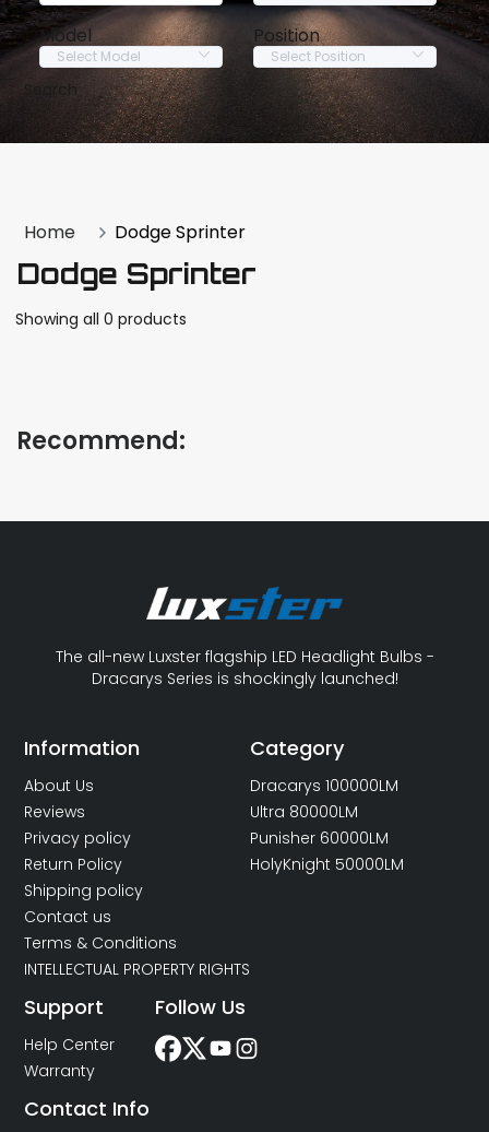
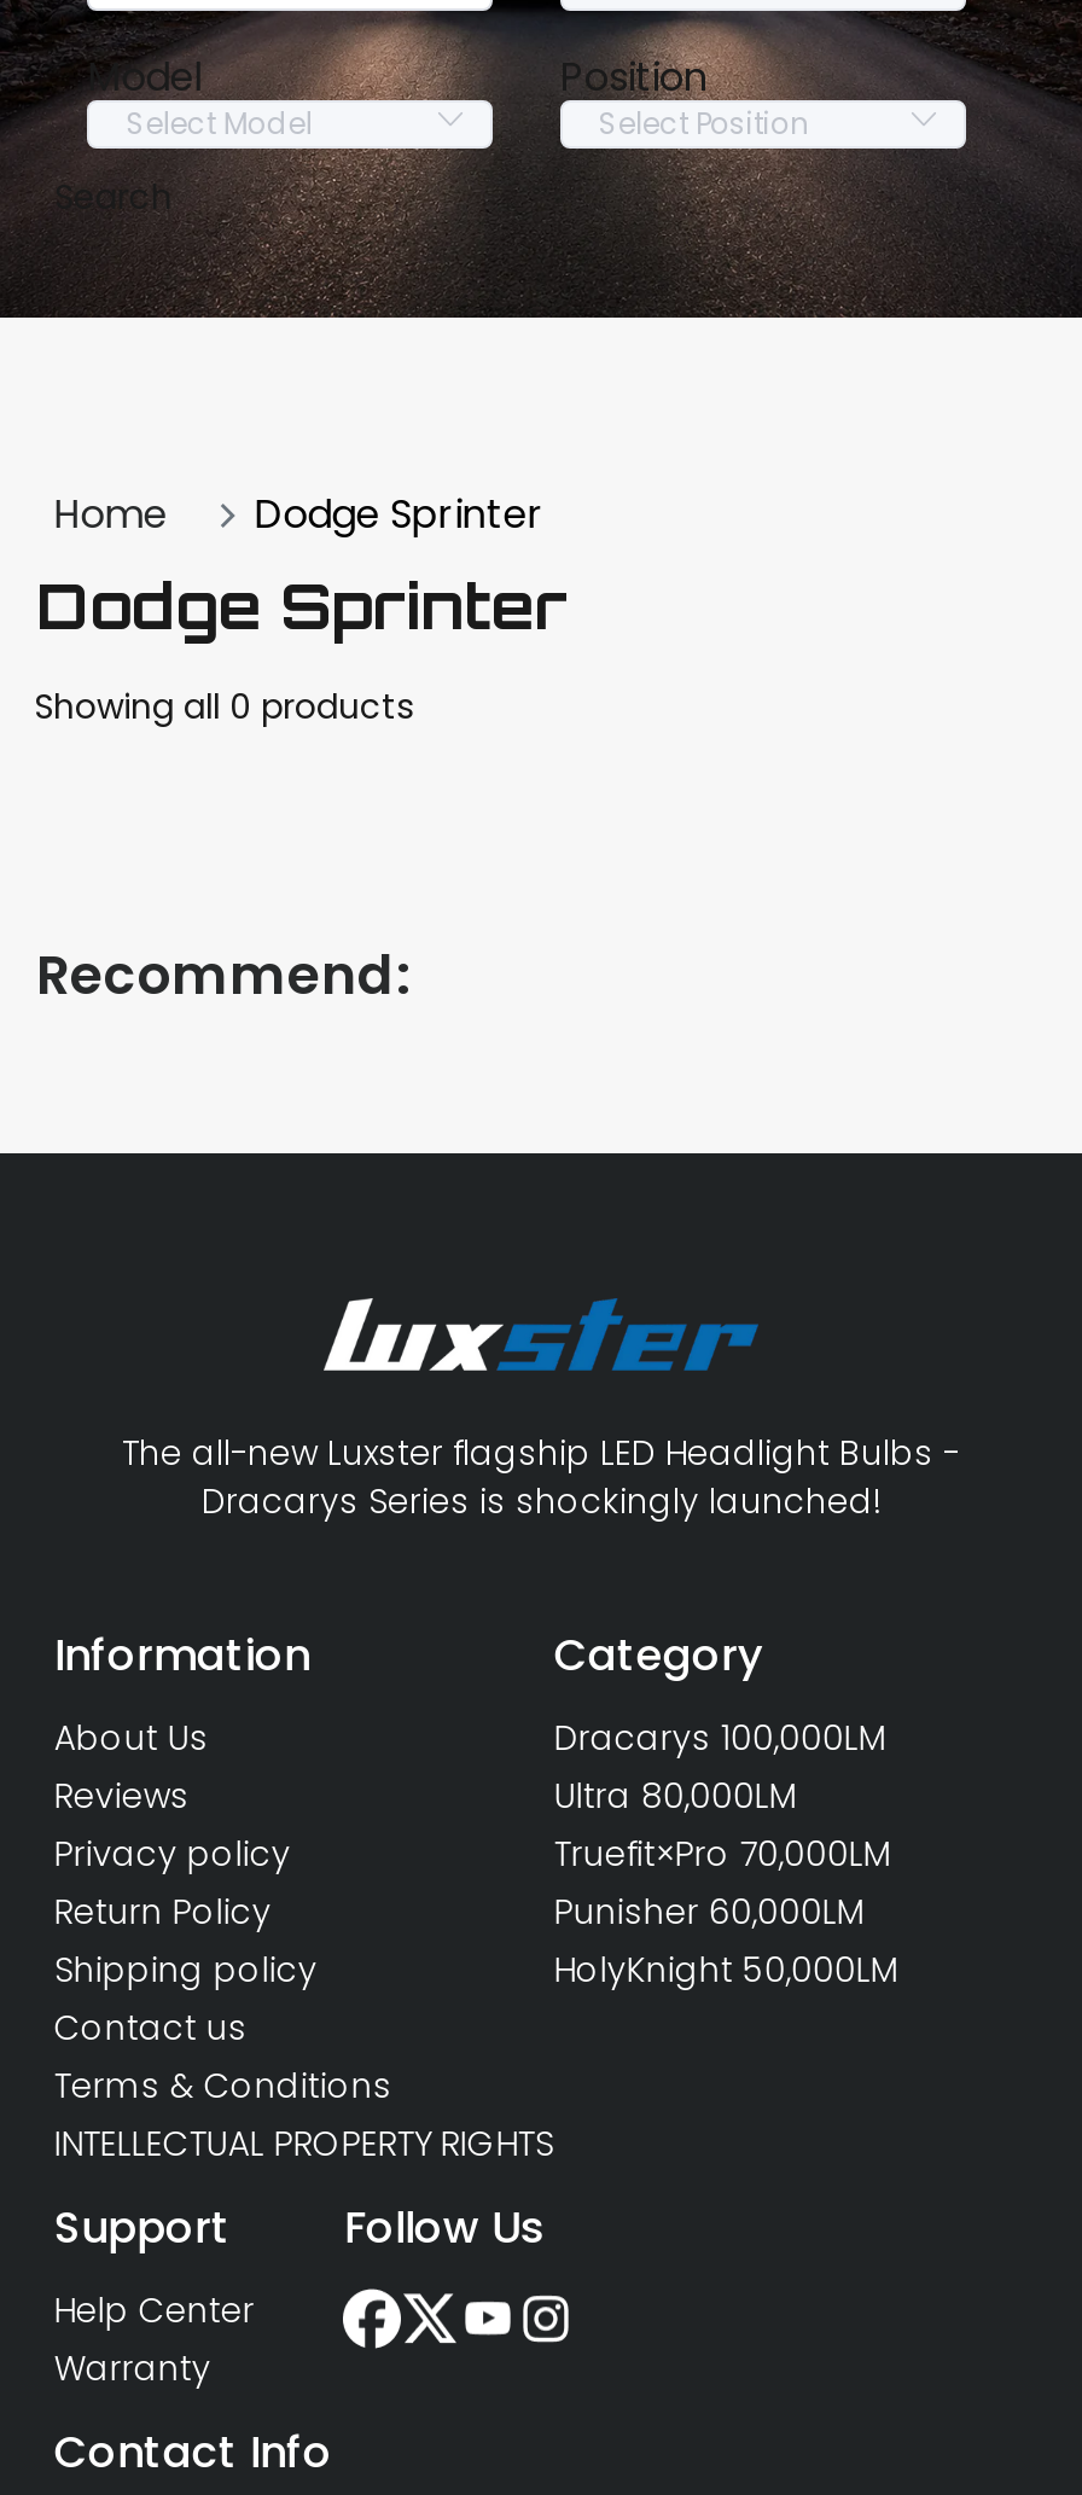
- Dracarys 100000LM
- Ultra 80000LM
- Punisher 60000LM
- HolyKnight 50000LM
+ Dracarys 100,000LM
+ Ultra 80,000LM
+ Truefit×Pro 70,000LM
+ Punisher 60,000LM
+ HolyKnight 50,000LM
